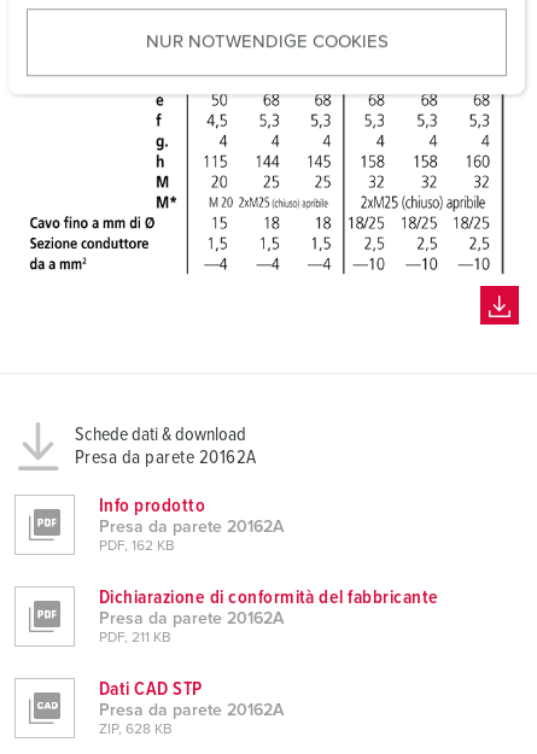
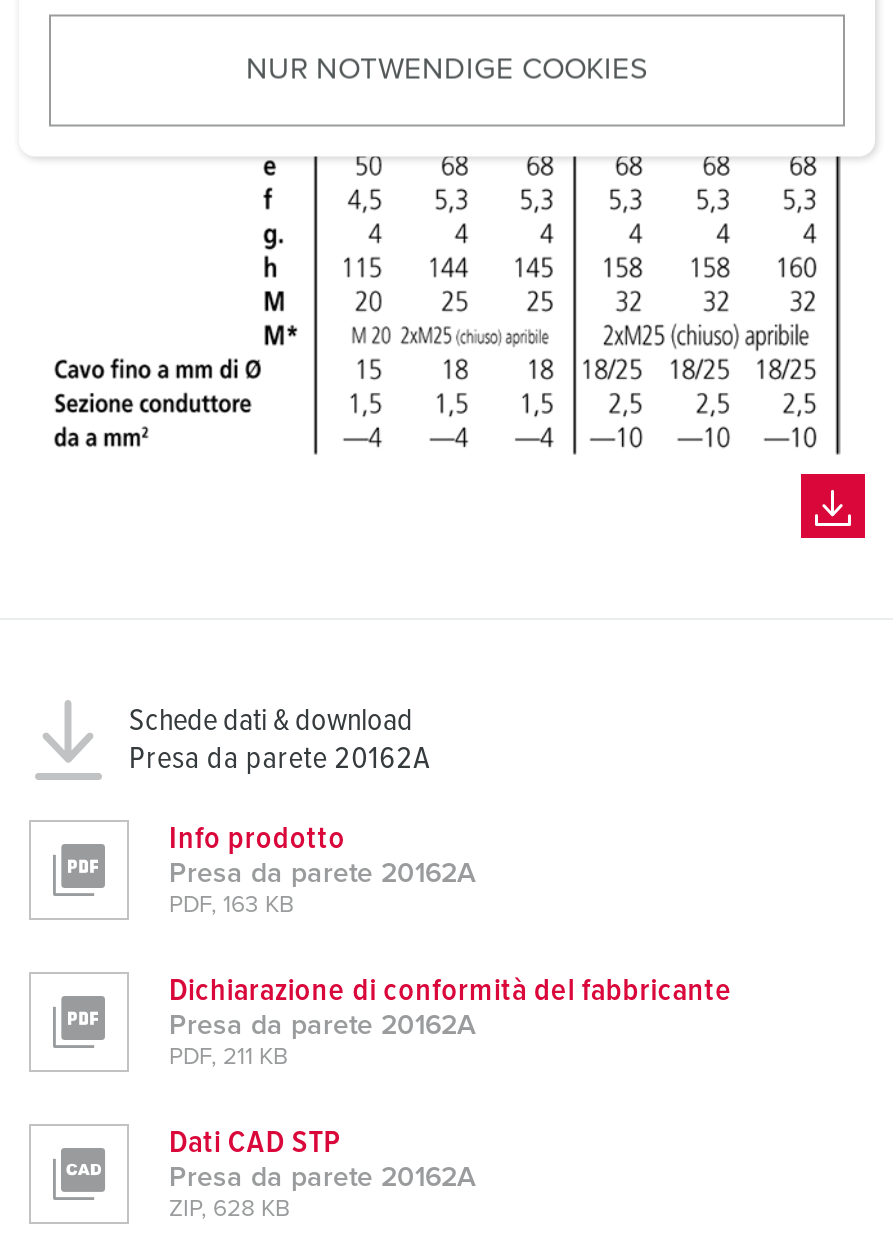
- PDF, 162 KB
+ PDF, 163 KB
